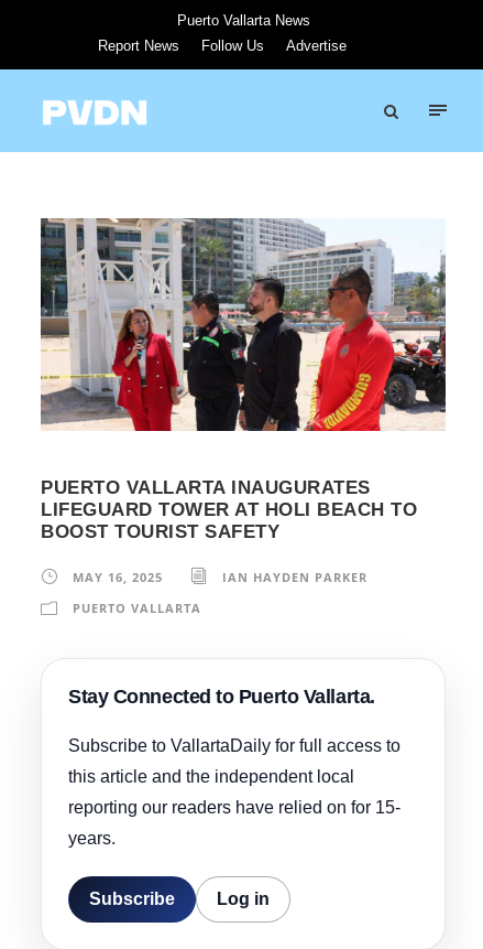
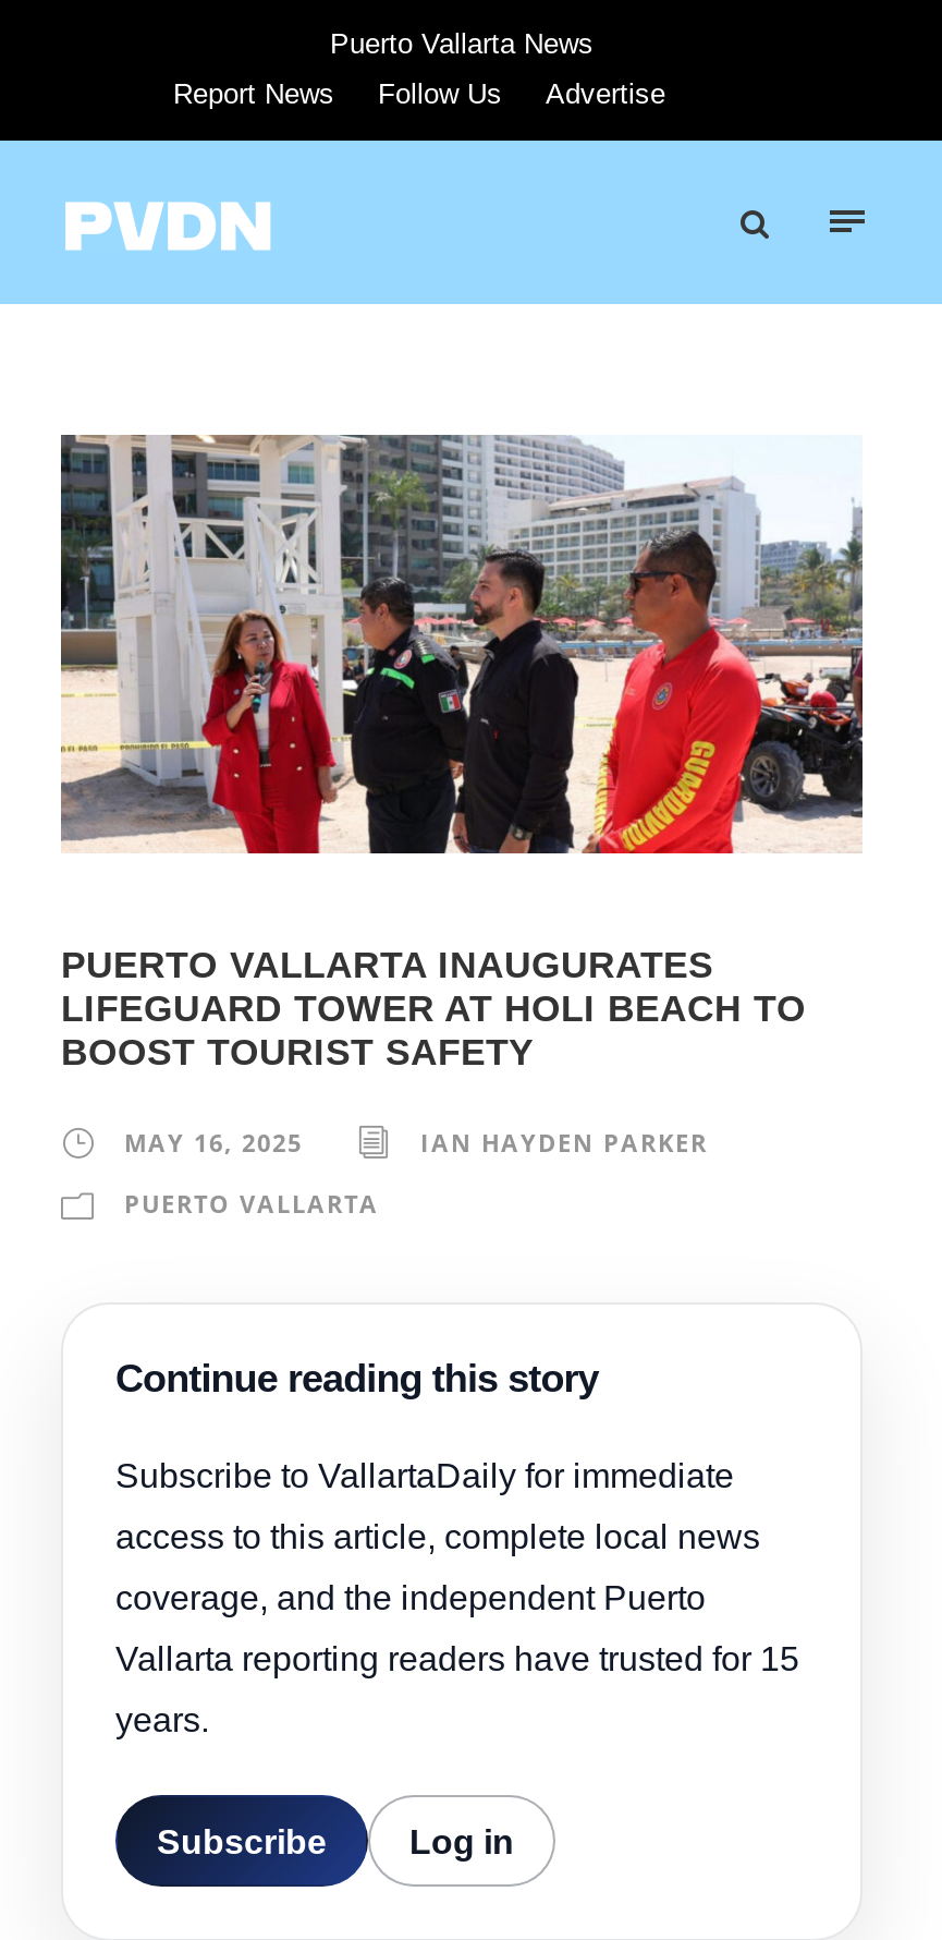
- Stay Connected to Puerto Vallarta.
- Subscribe to VallartaDaily for full access to
- this article and the independent local
- reporting our readers have relied on for 15-
+ Continue reading this story
+ Subscribe to VallartaDaily for immediate
+ access to this article, complete local news
+ coverage, and the independent Puerto
+ Vallarta reporting readers have trusted for 15
